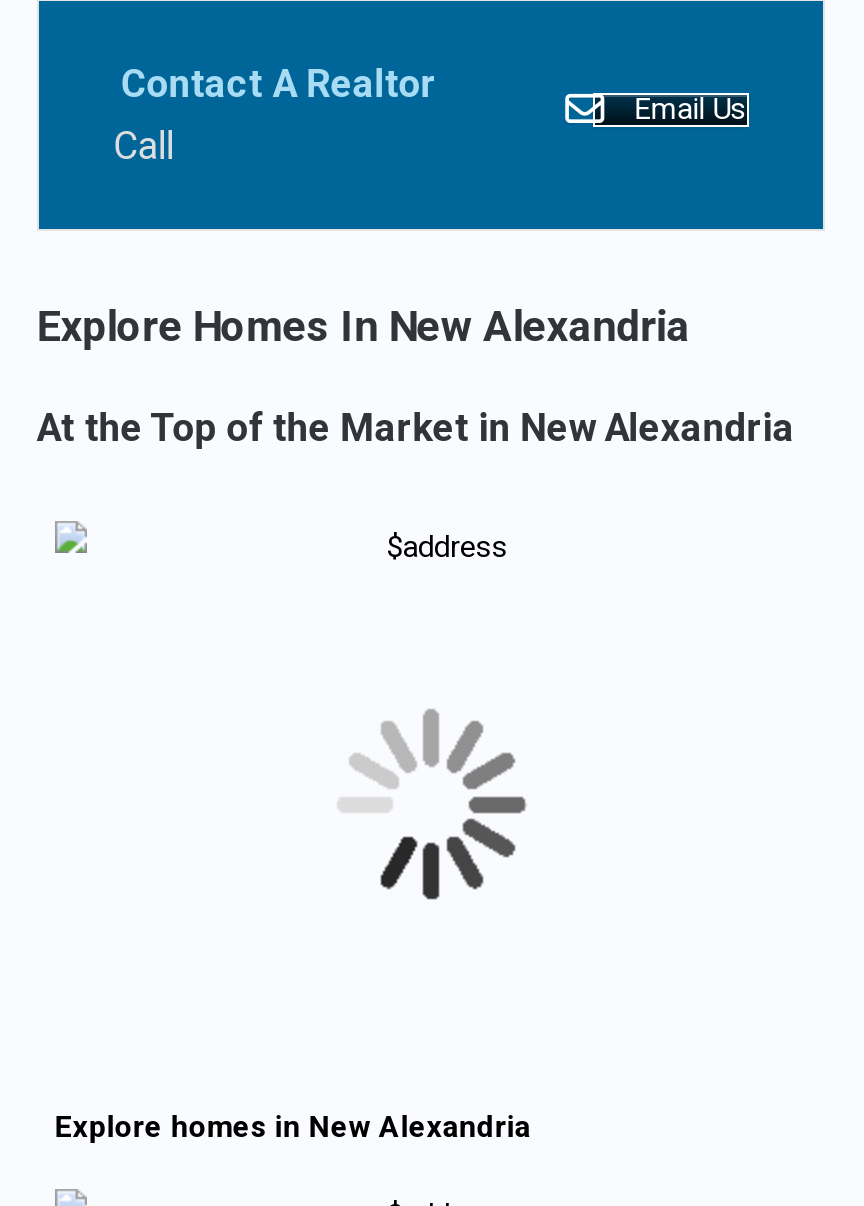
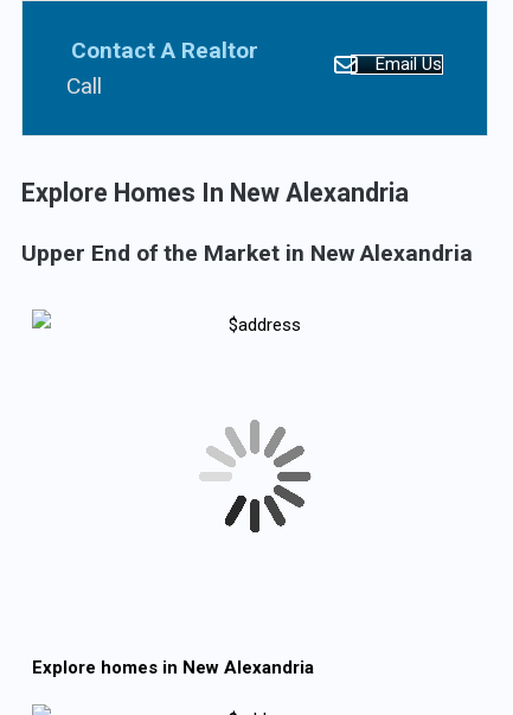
- At the Top of the Market in New Alexandria
+ Upper End of the Market in New Alexandria
